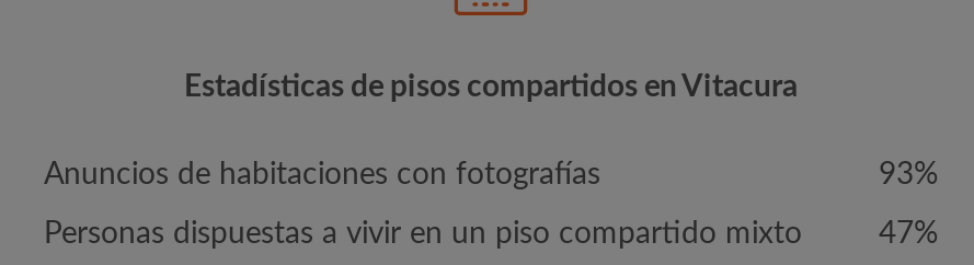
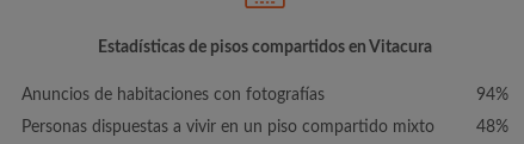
- 93%
+ 94%

- 47%
+ 48%
